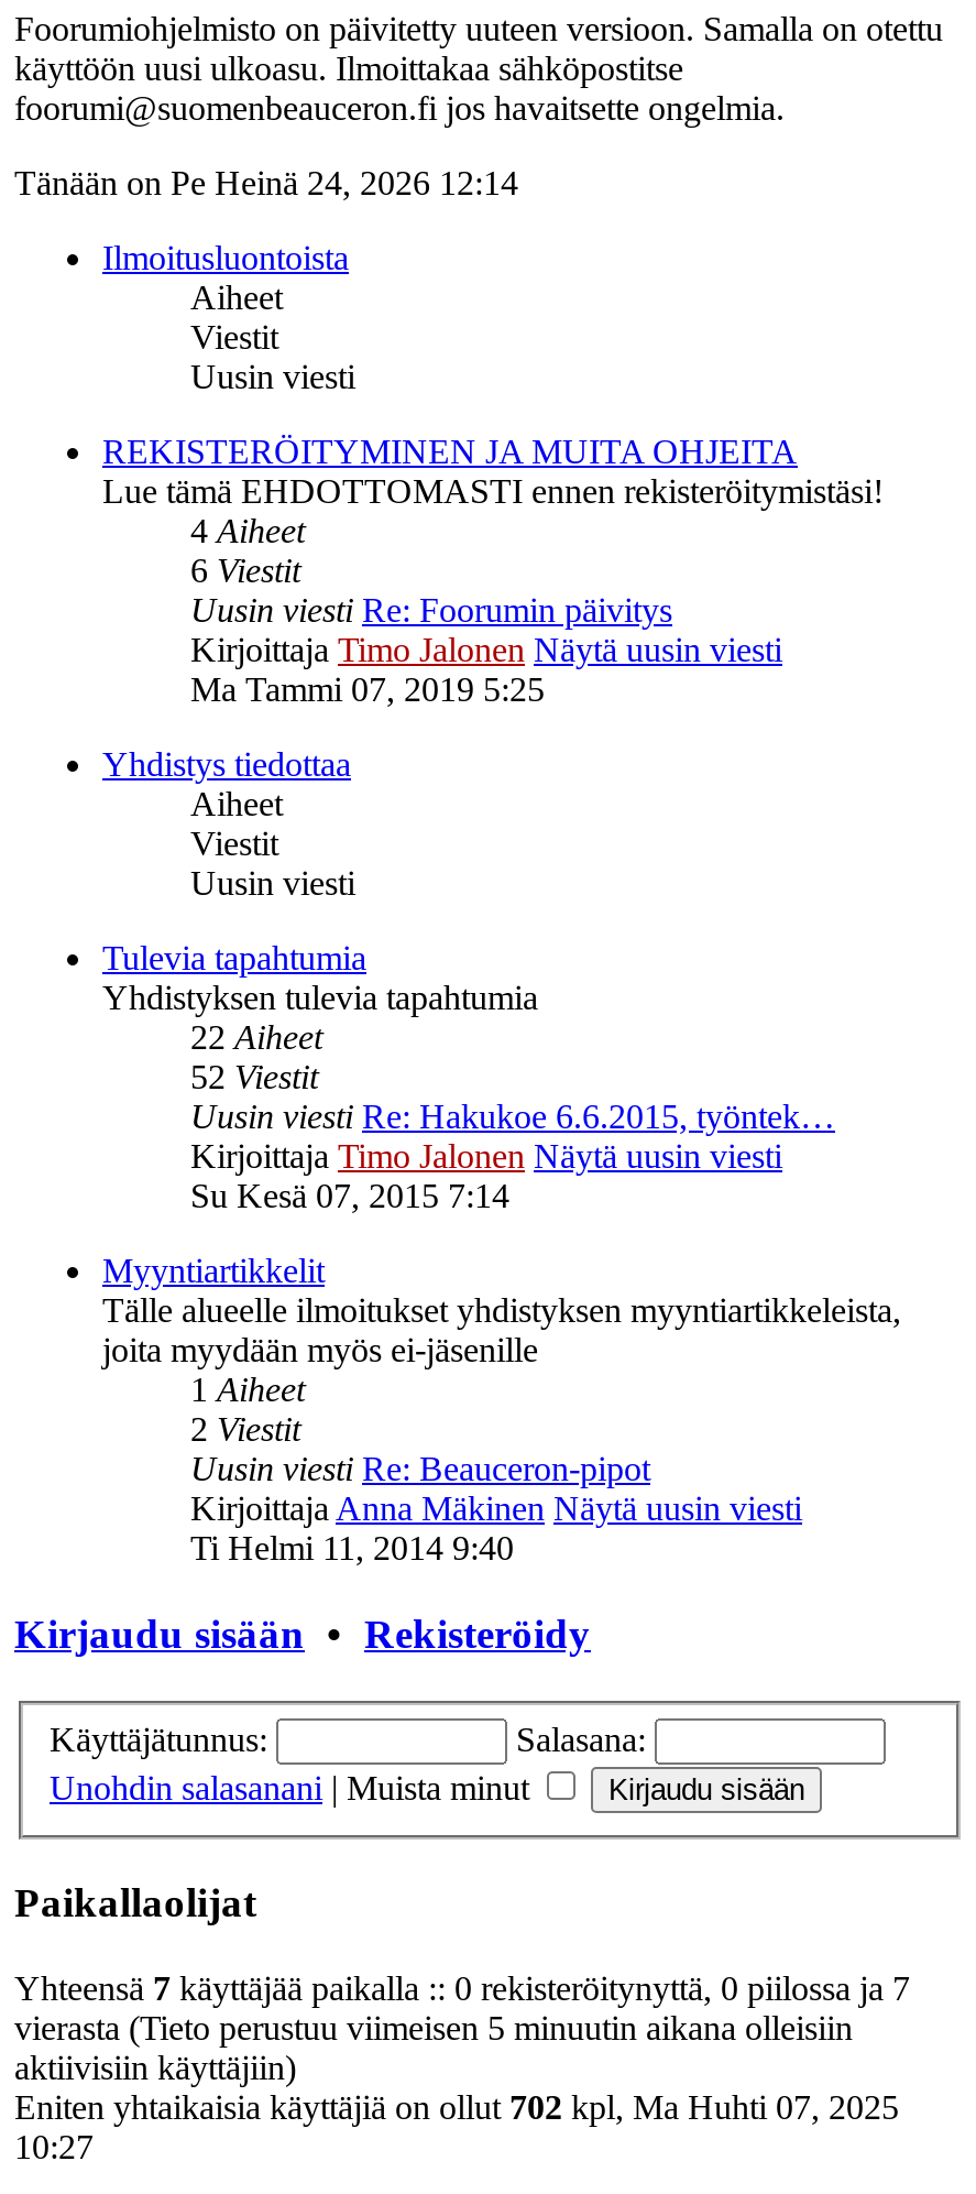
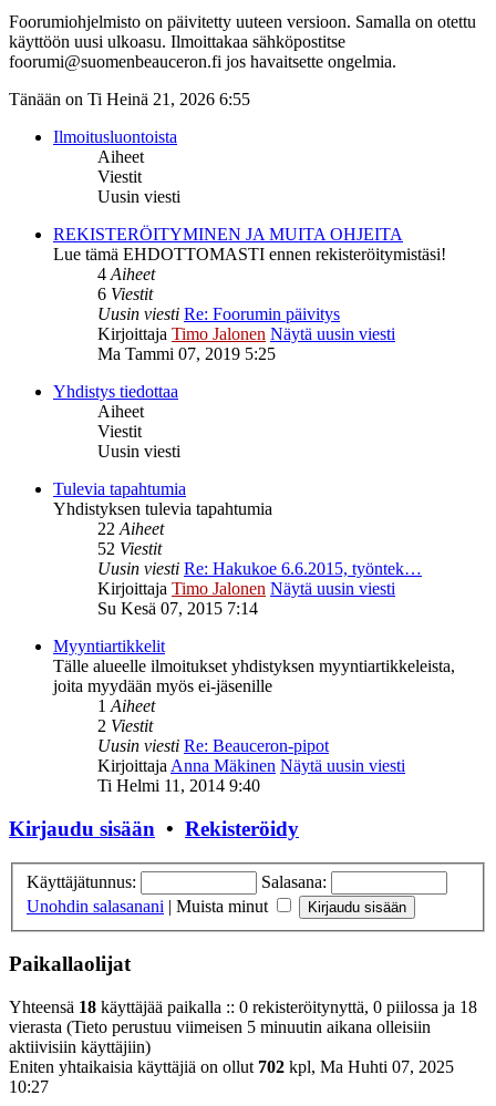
- Tänään on Pe Heinä 24, 2026 12:14
+ Tänään on Ti Heinä 21, 2026 6:55

- Yhteensä 7 käyttäjää paikalla :: 0 rekisteröitynyttä, 0 piilossa ja 7
+ Yhteensä 18 käyttäjää paikalla :: 0 rekisteröitynyttä, 0 piilossa ja 18
